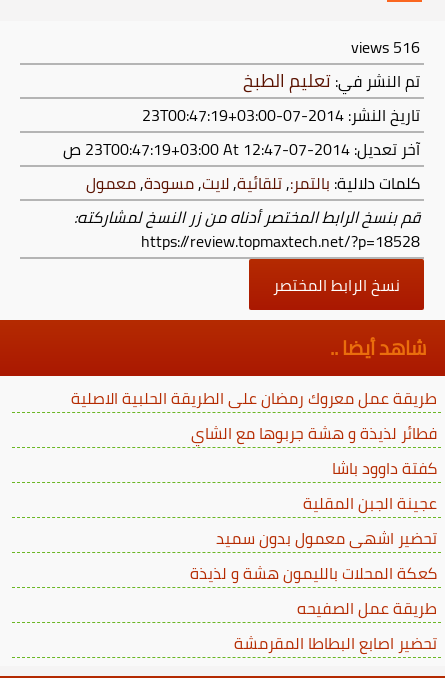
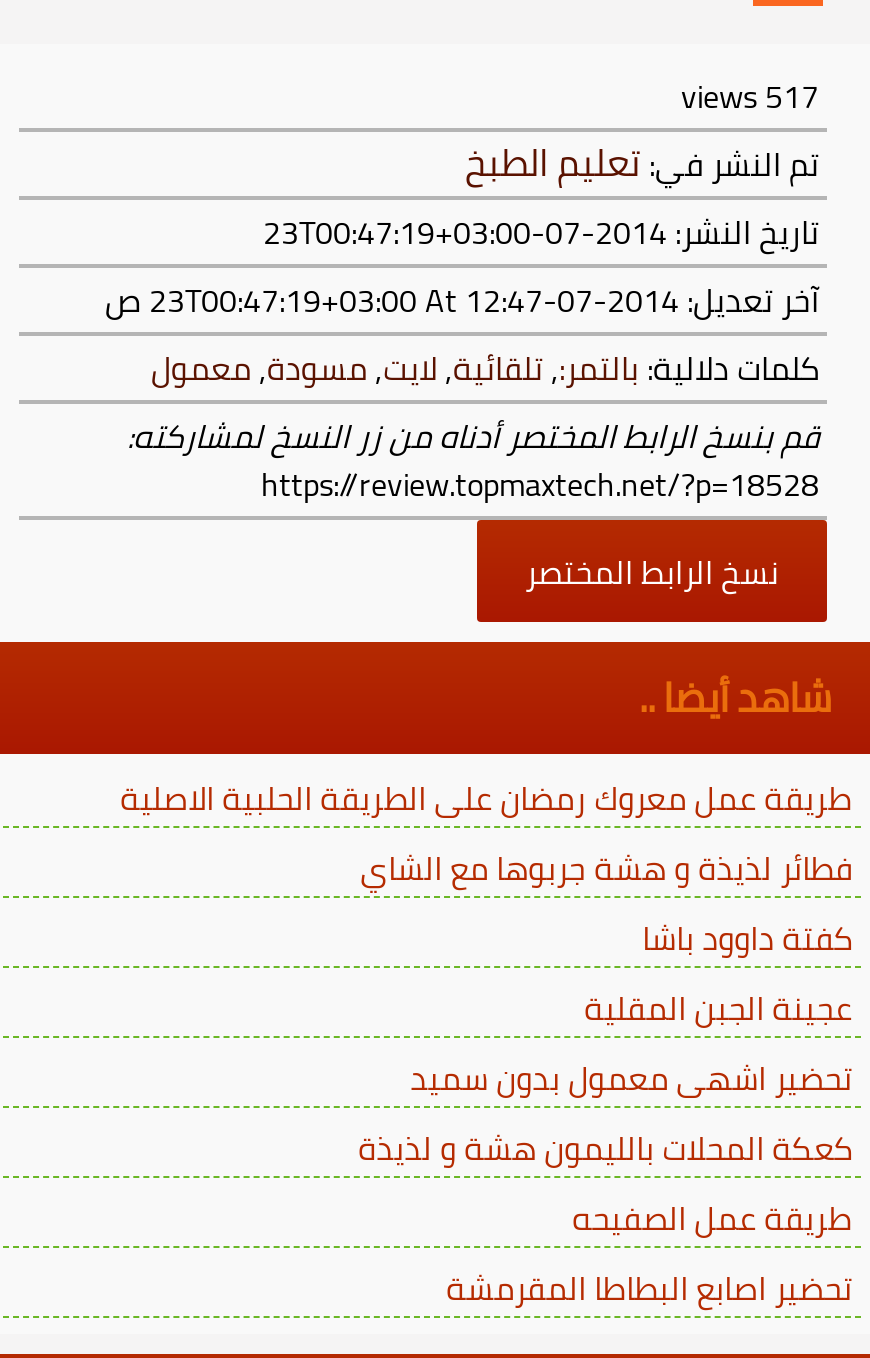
- 516
+ 517
